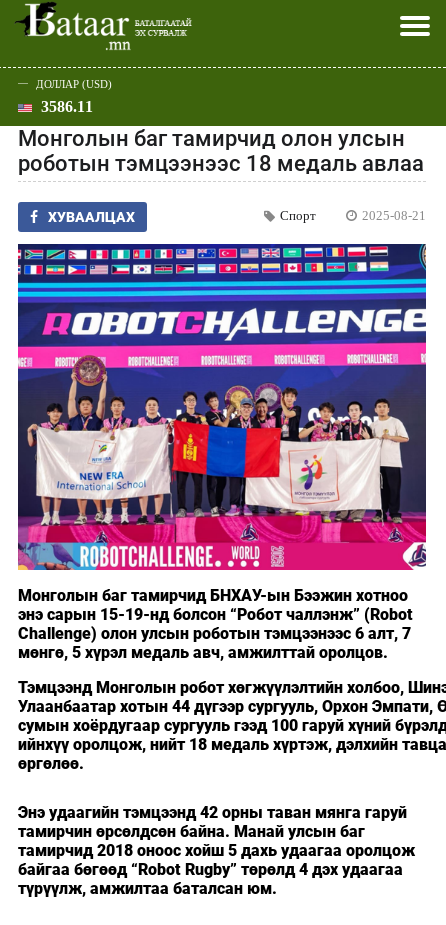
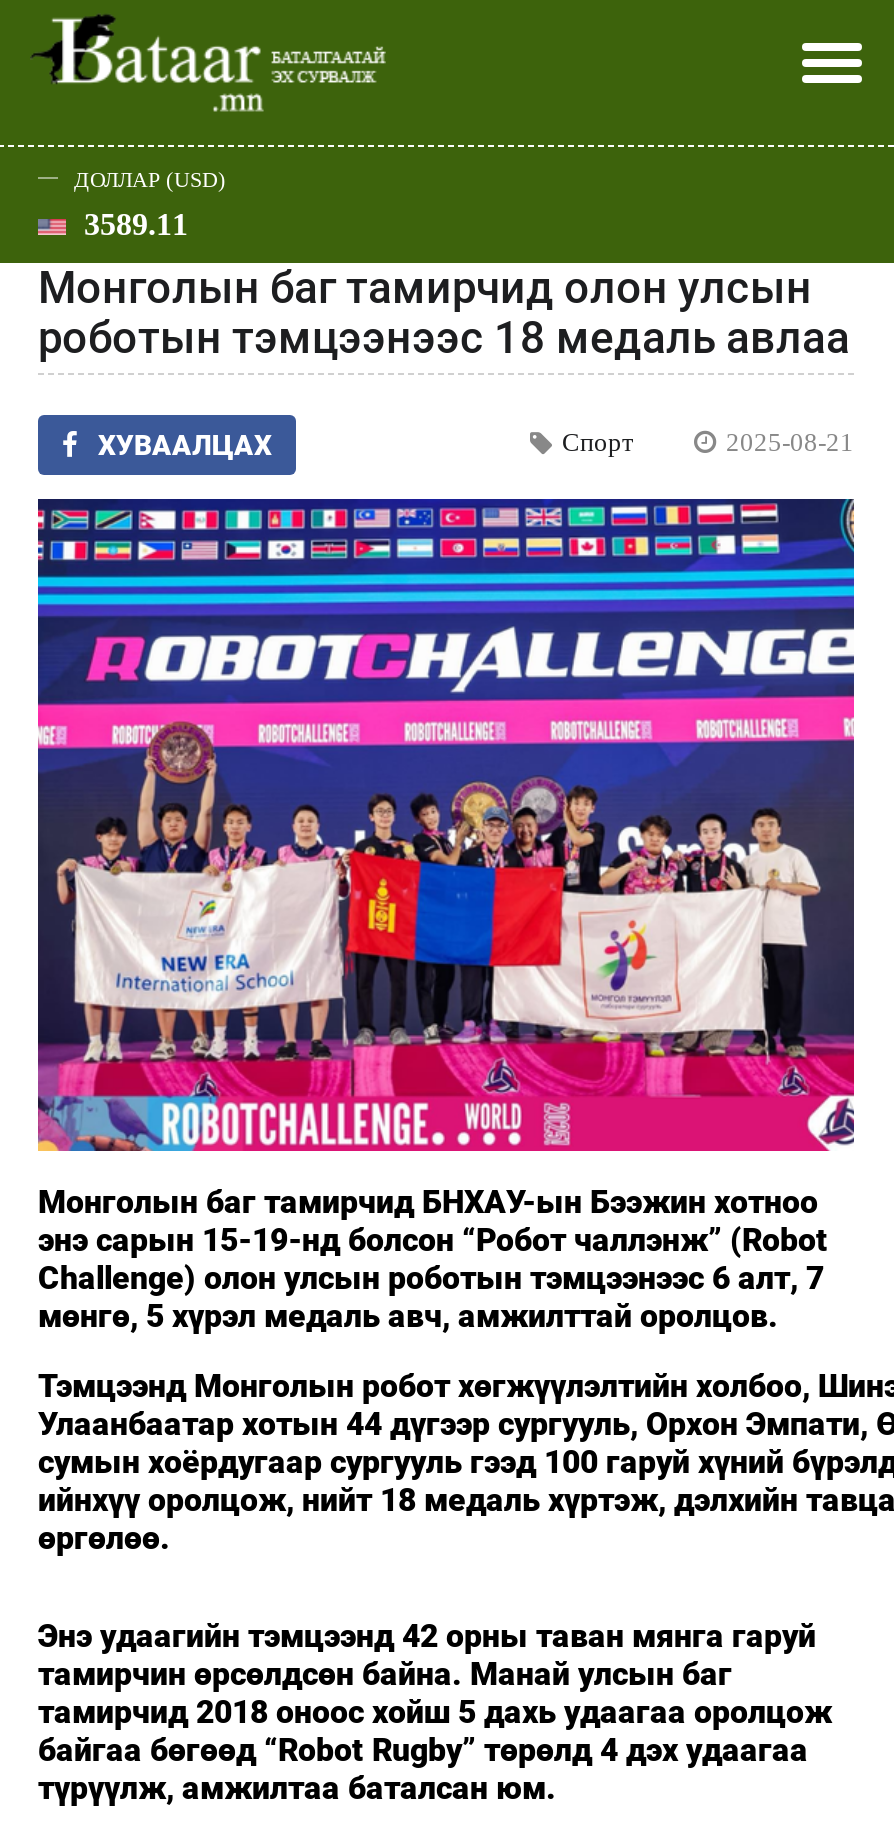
- 3586.11
+ 3589.11
